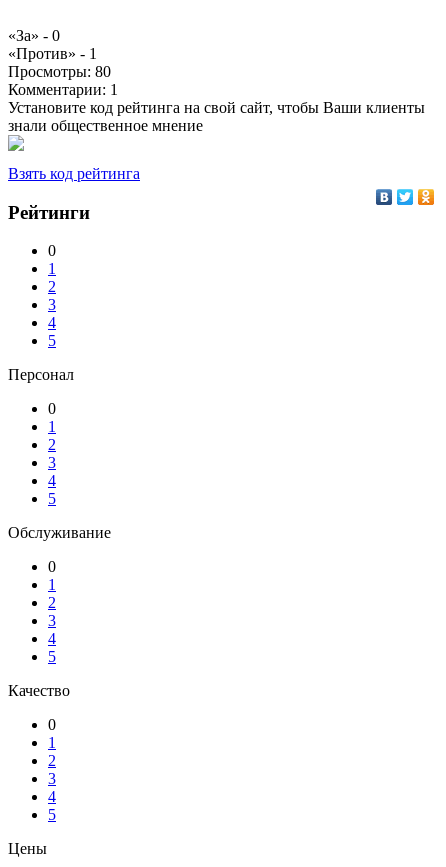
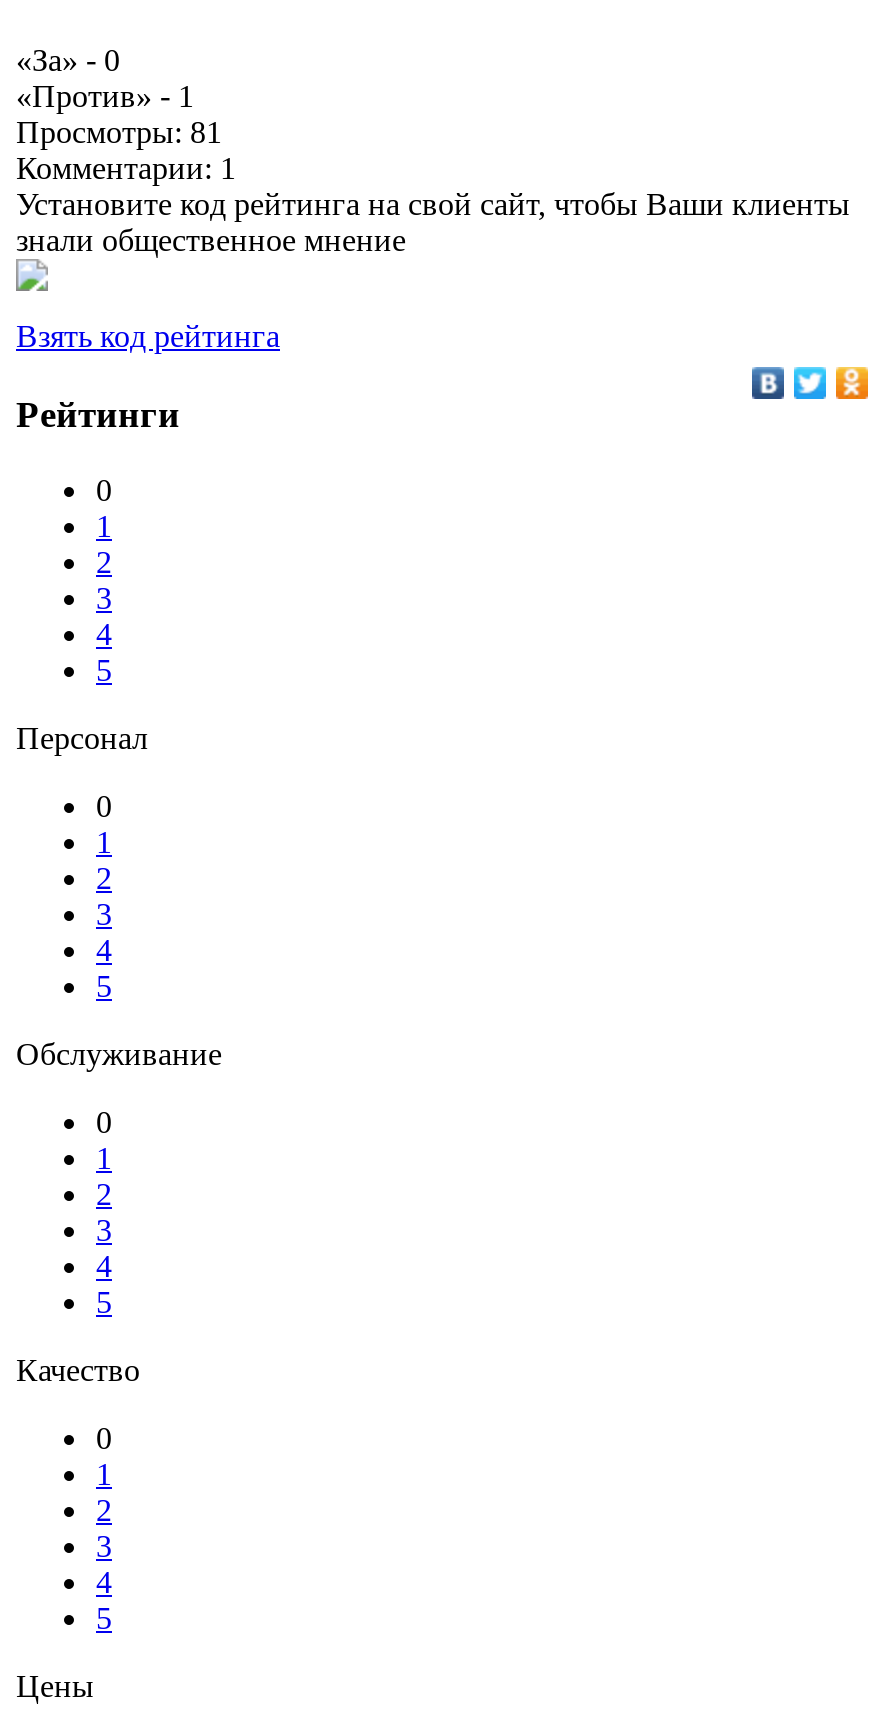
- Просмотры: 80
+ Просмотры: 81
